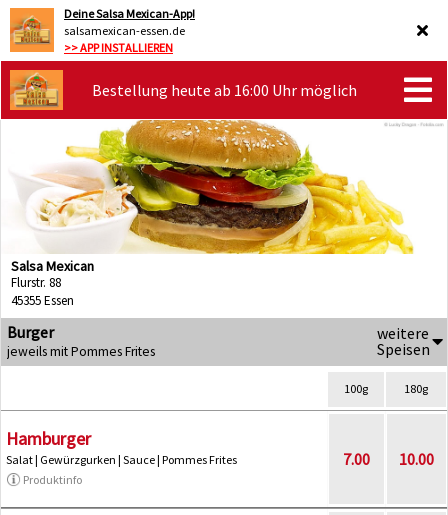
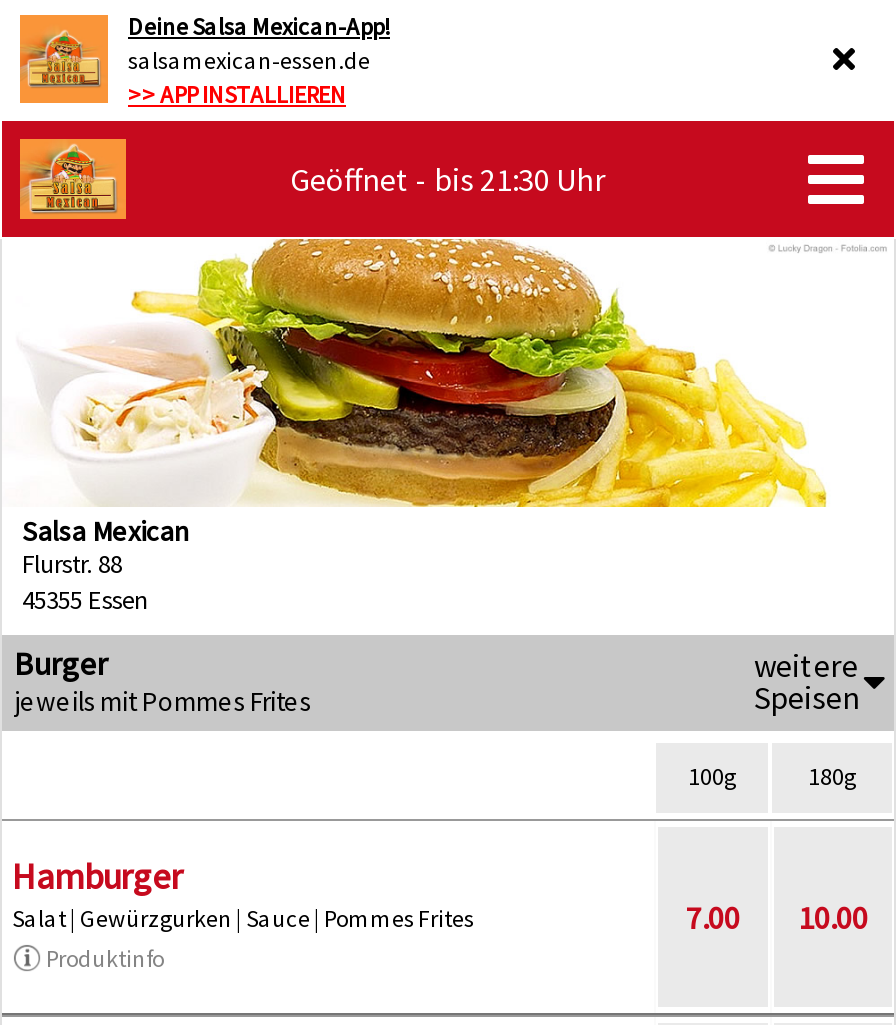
- Bestellung heute ab 16:00 Uhr möglich
+ Geöffnet - bis 21:30 Uhr
